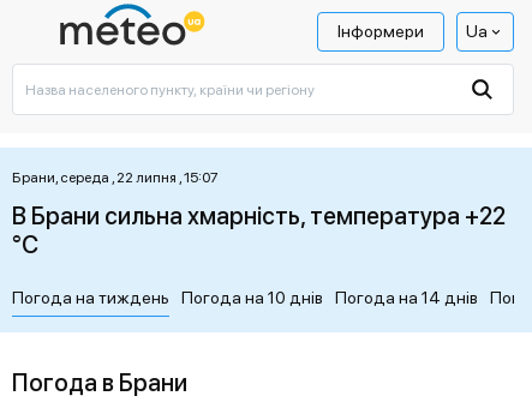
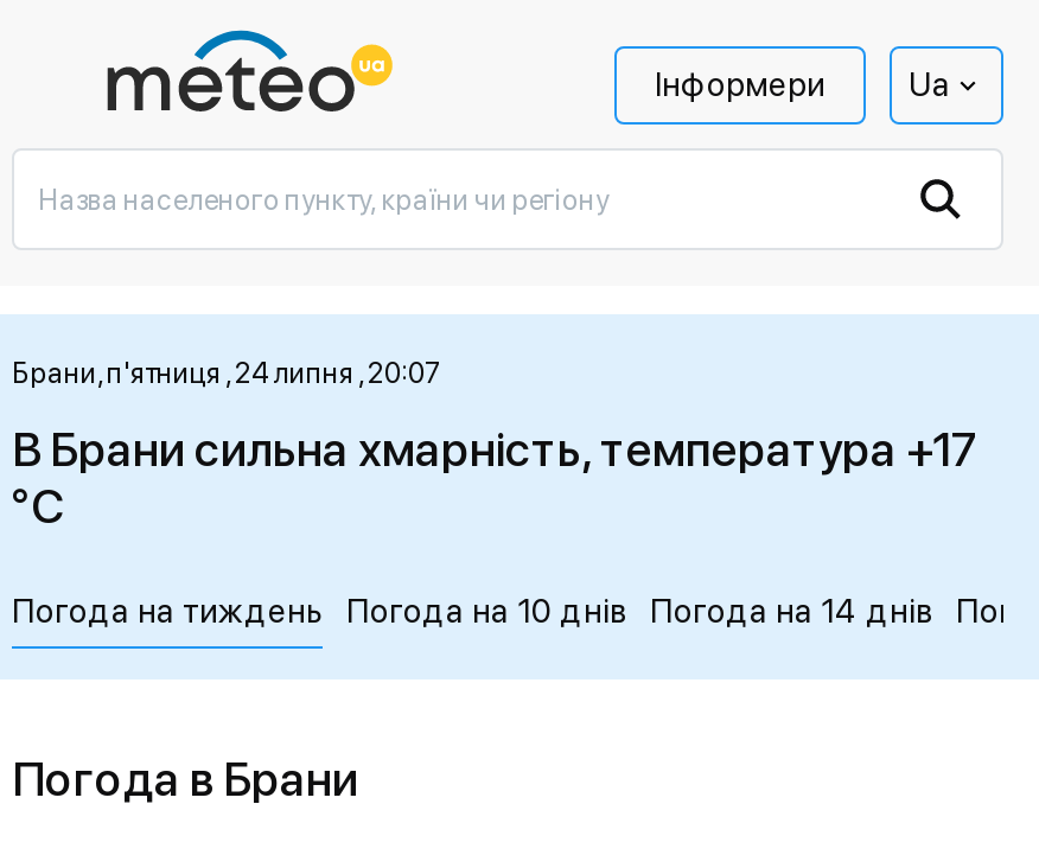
- Брани, середа , 22 липня , 15:07
+ Брани, п'ятниця , 24 липня , 20:07

- В Брани сильна хмарність, температура +22
+ В Брани сильна хмарність, температура +17
